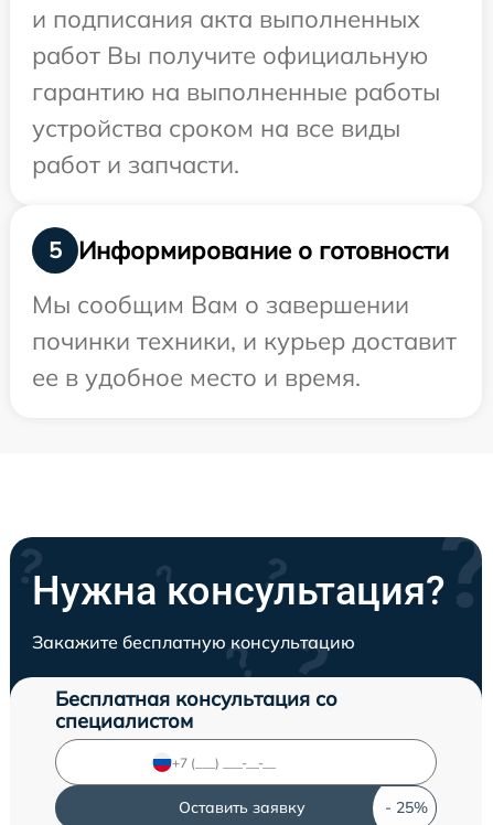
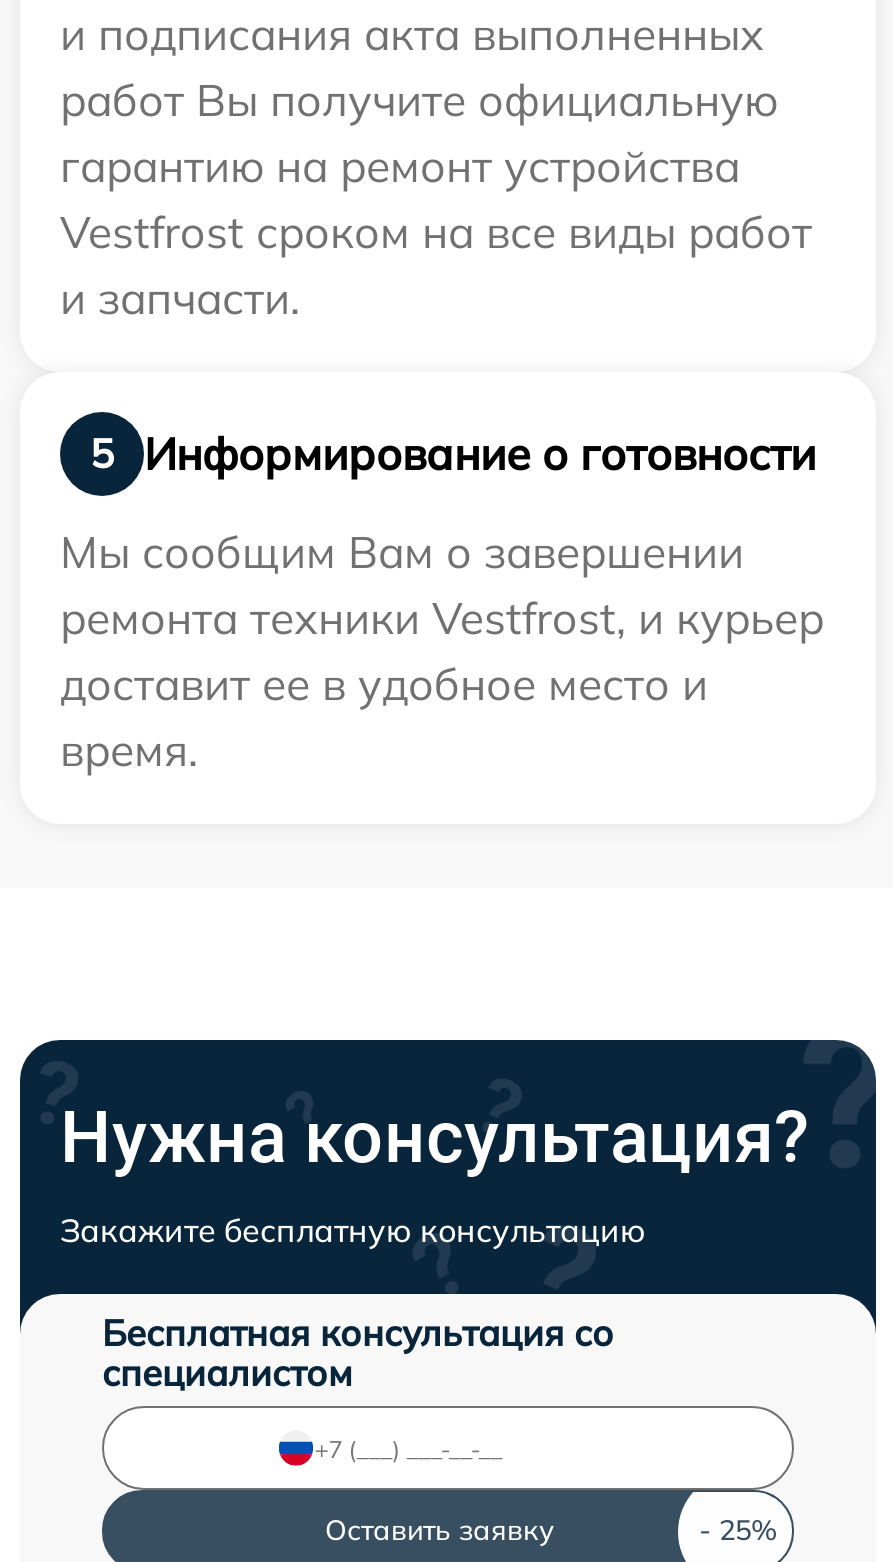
- гарантию на выполненные работы
- устройства сроком на все виды
- работ и запчасти.
+ гарантию на ремонт устройства
+ Vestfrost сроком на все виды работ
+ и запчасти.

- починки техники, и курьер доставит
- ее в удобное место и время.
+ ремонта техники Vestfrost, и курьер
+ доставит ее в удобное место и
+ время.
